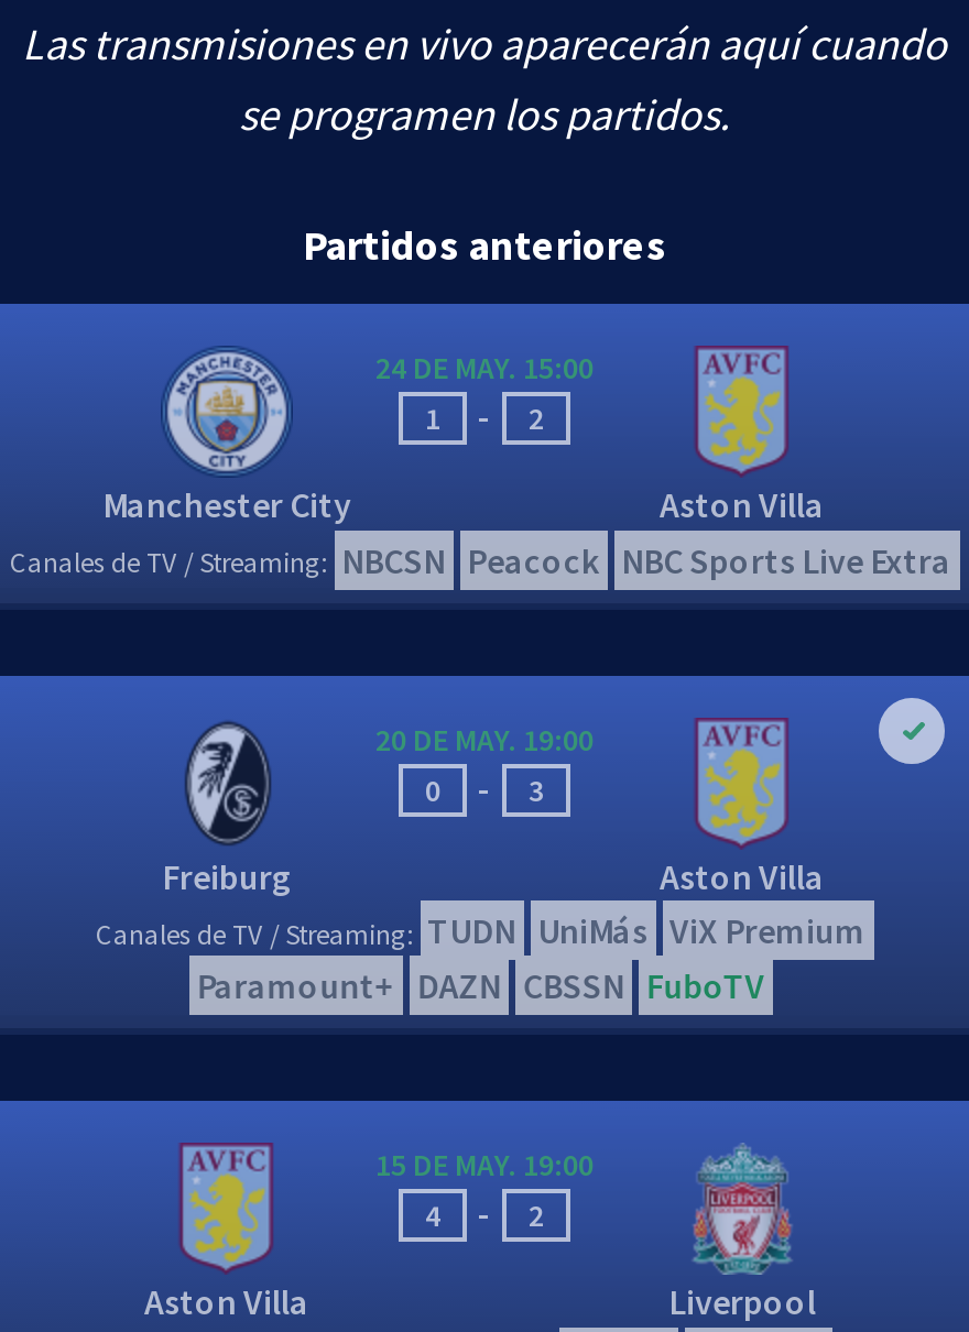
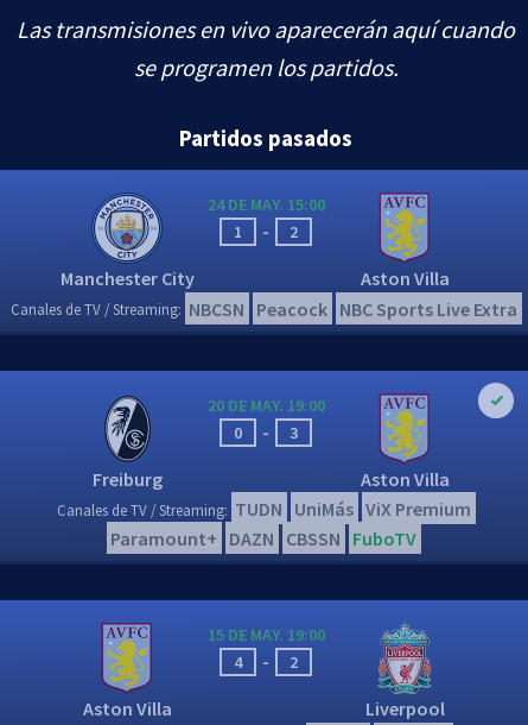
- Partidos anteriores
+ Partidos pasados
